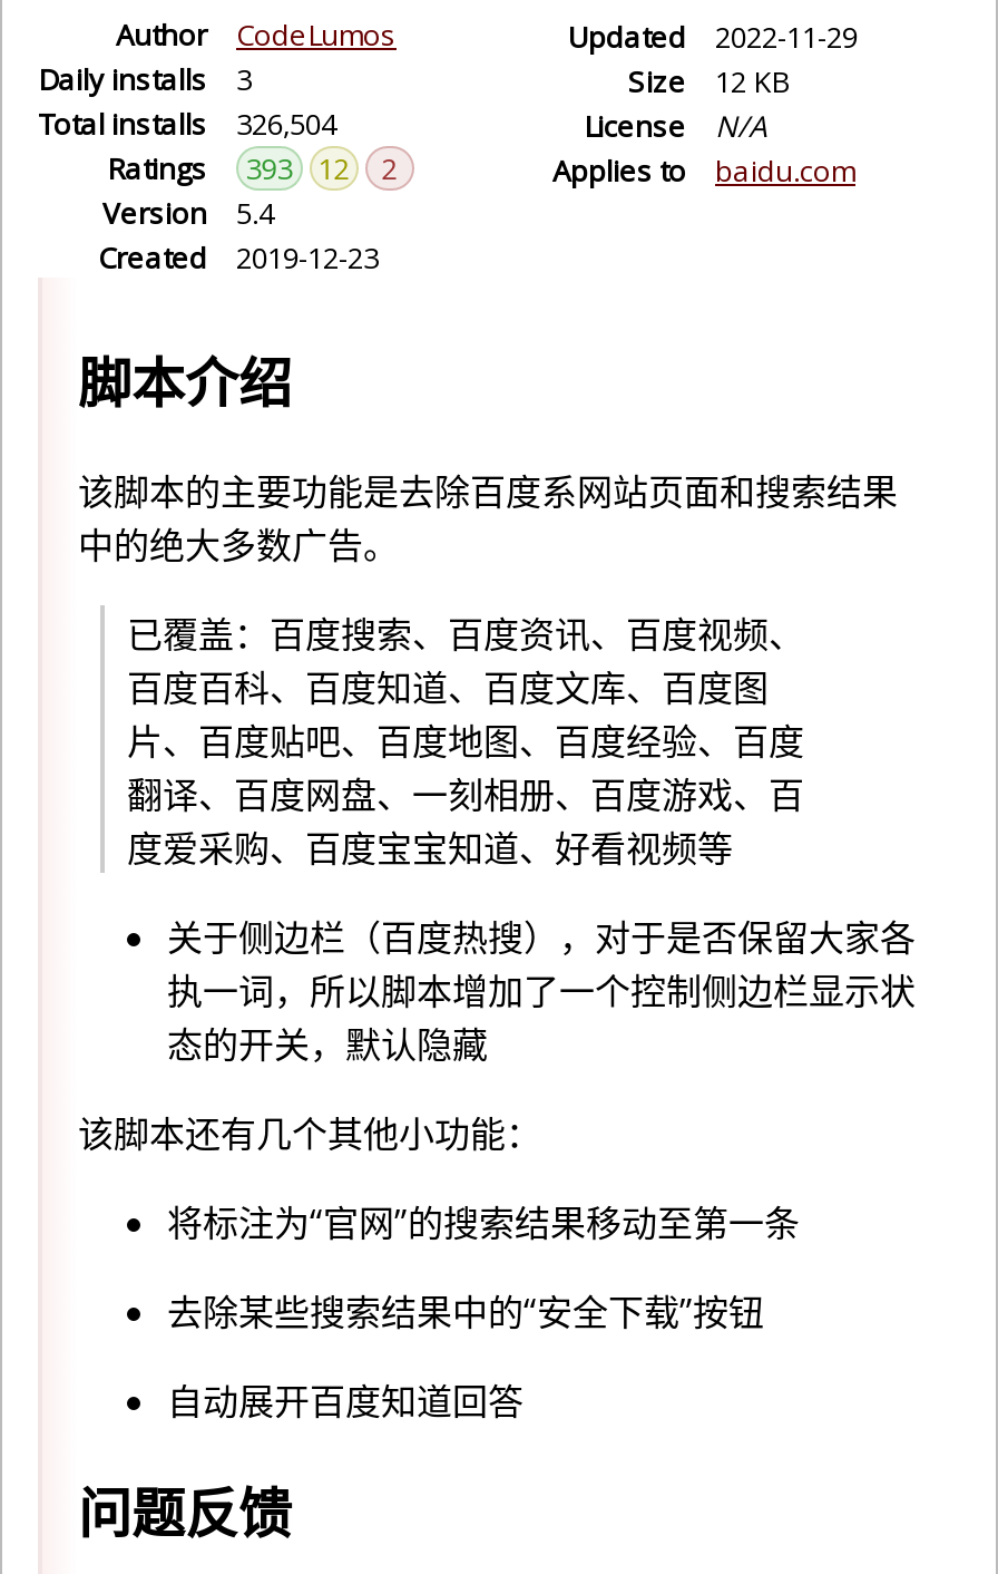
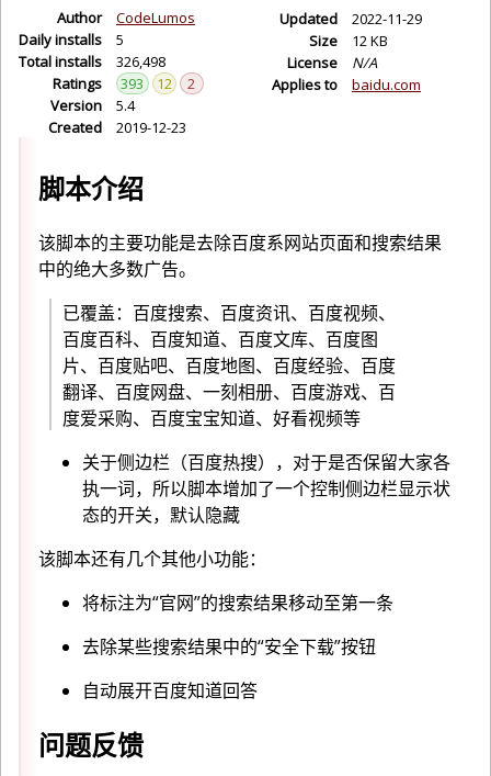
- Daily installs 3
+ Daily installs 5

- Total installs 326,504
+ Total installs 326,498
